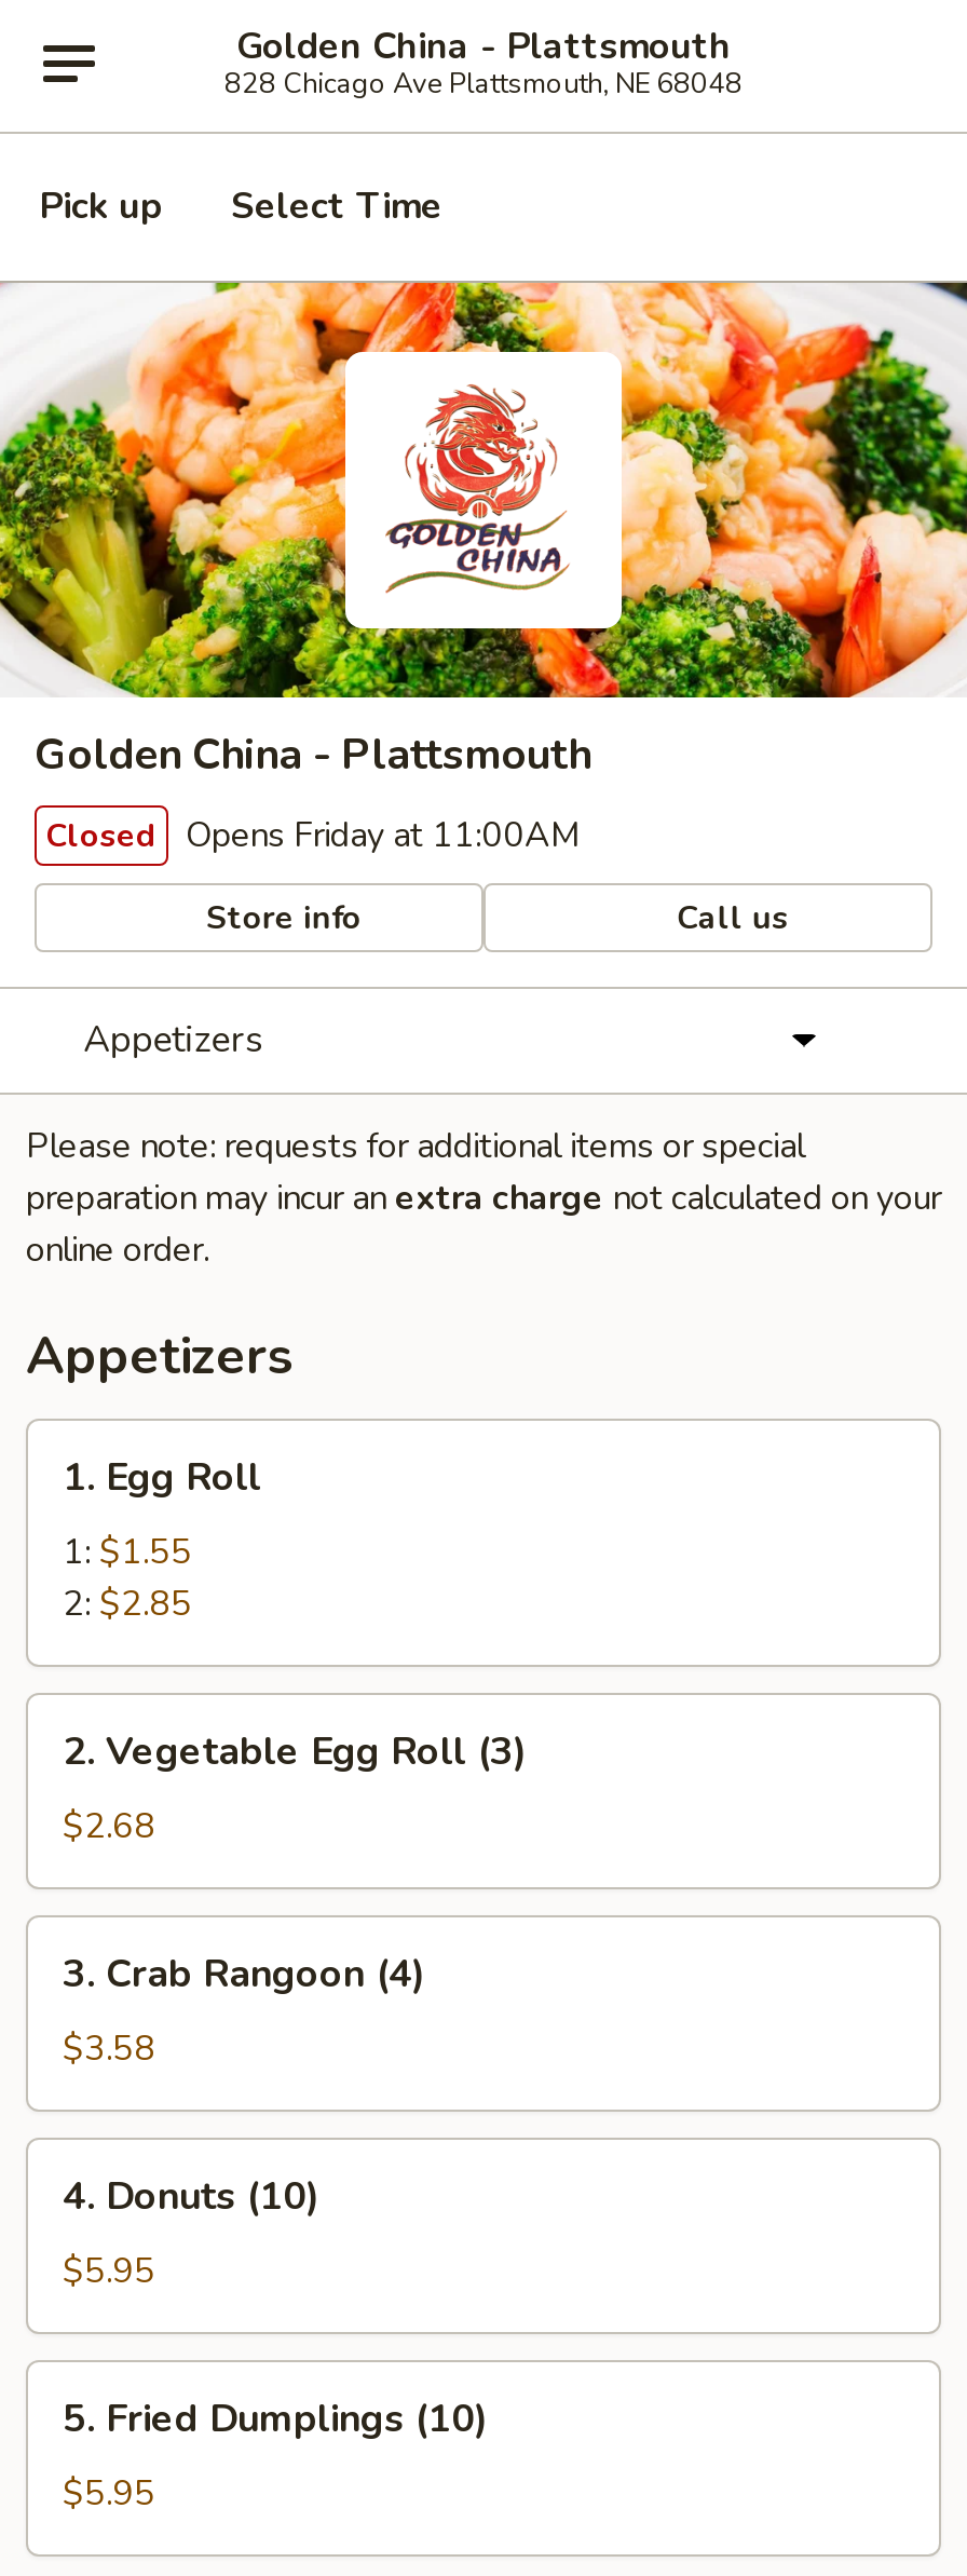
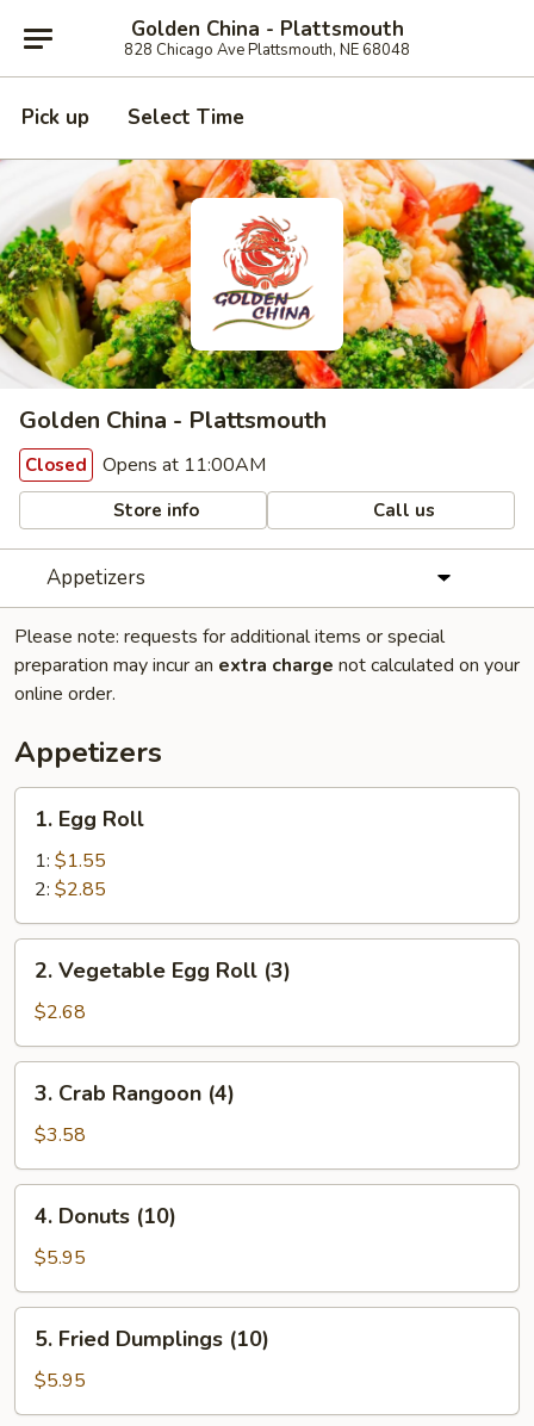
- Closed Opens Friday at 11:00AM
+ Closed Opens at 11:00AM
